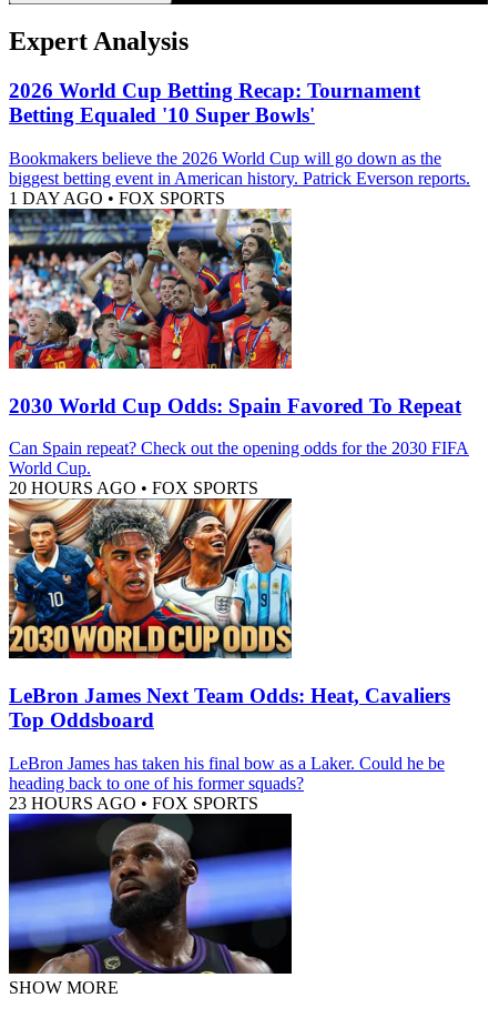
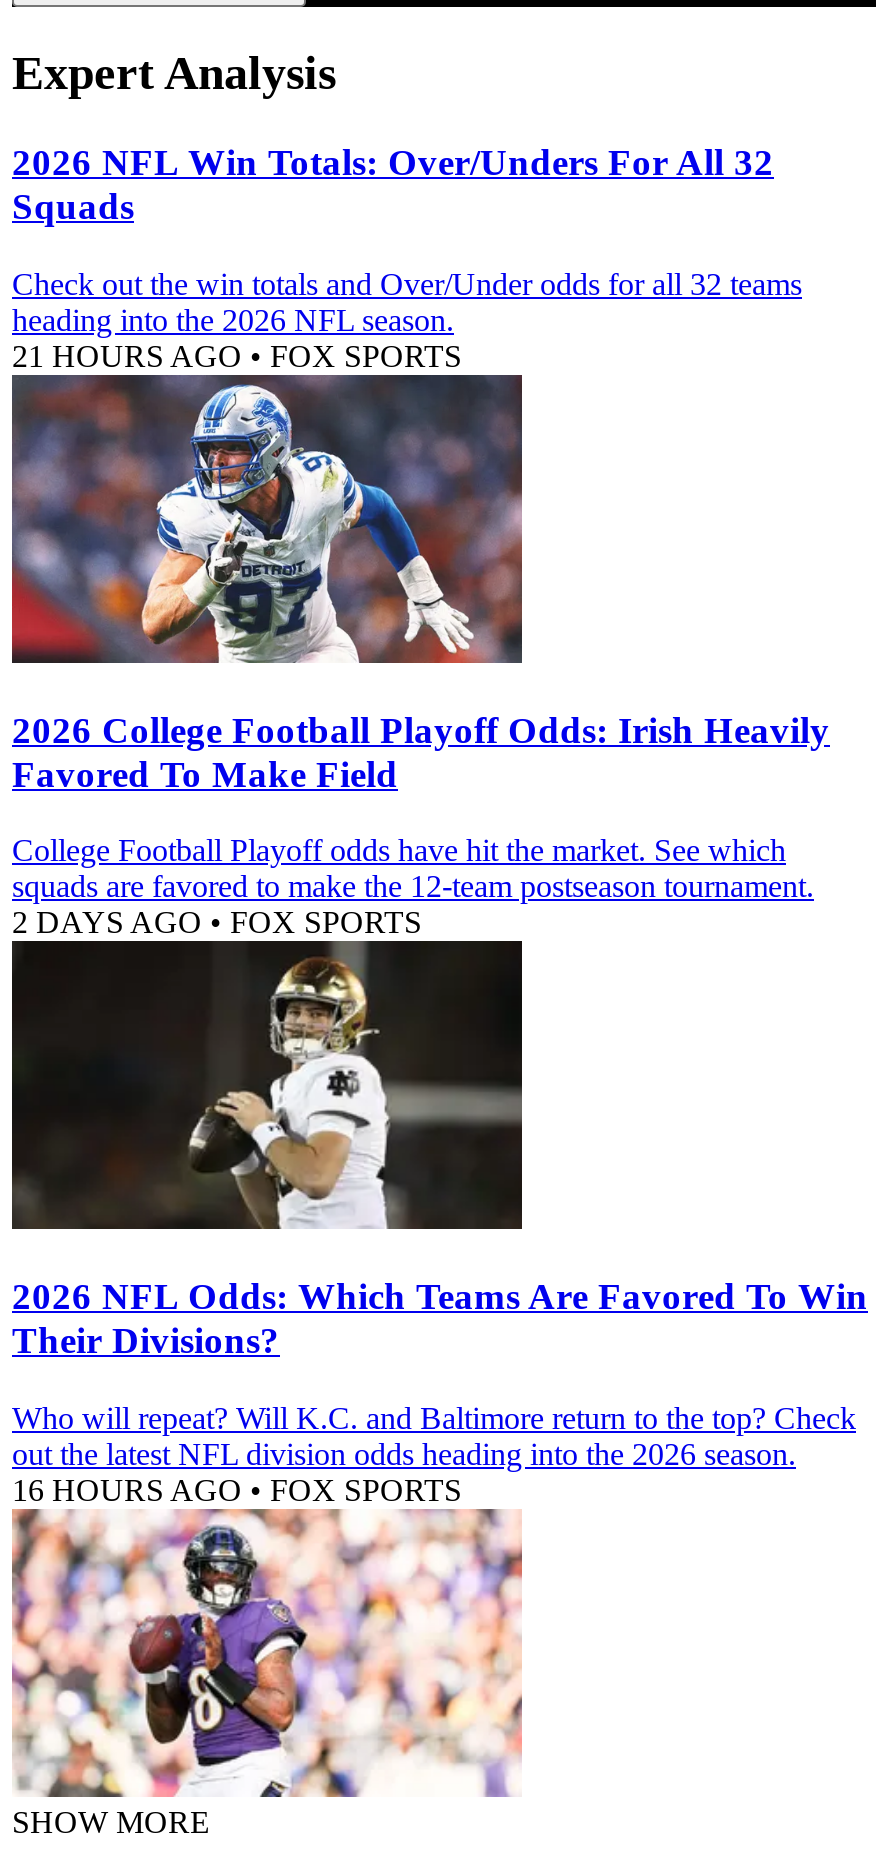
- 2026 World Cup Betting Recap: Tournament
- Betting Equaled '10 Super Bowls'
+ 2026 NFL Win Totals: Over/Unders For All 32
+ Squads

- Bookmakers believe the 2026 World Cup will go down as the
- biggest betting event in American history. Patrick Everson reports.
- 1 DAY AGO • FOX SPORTS
+ Check out the win totals and Over/Under odds for all 32 teams
+ heading into the 2026 NFL season.
+ 21 HOURS AGO • FOX SPORTS

- [image]
- 2030 World Cup Odds: Spain Favored To Repeat
+ [image]
+ 2026 College Football Playoff Odds: Irish Heavily
+ Favored To Make Field

- Can Spain repeat? Check out the opening odds for the 2030 FIFA
- World Cup.
- 20 HOURS AGO • FOX SPORTS
+ College Football Playoff odds have hit the market. See which
+ squads are favored to make the 12-team postseason tournament.
+ 2 DAYS AGO • FOX SPORTS

- [image]
- LeBron James Next Team Odds: Heat, Cavaliers
- Top Oddsboard
+ [image]
+ 2026 NFL Odds: Which Teams Are Favored To Win
+ Their Divisions?

- LeBron James has taken his final bow as a Laker. Could he be
- heading back to one of his former squads?
- 23 HOURS AGO • FOX SPORTS
+ Who will repeat? Will K.C. and Baltimore return to the top? Check
+ out the latest NFL division odds heading into the 2026 season.
+ 16 HOURS AGO • FOX SPORTS

- [image]
+ [image]
